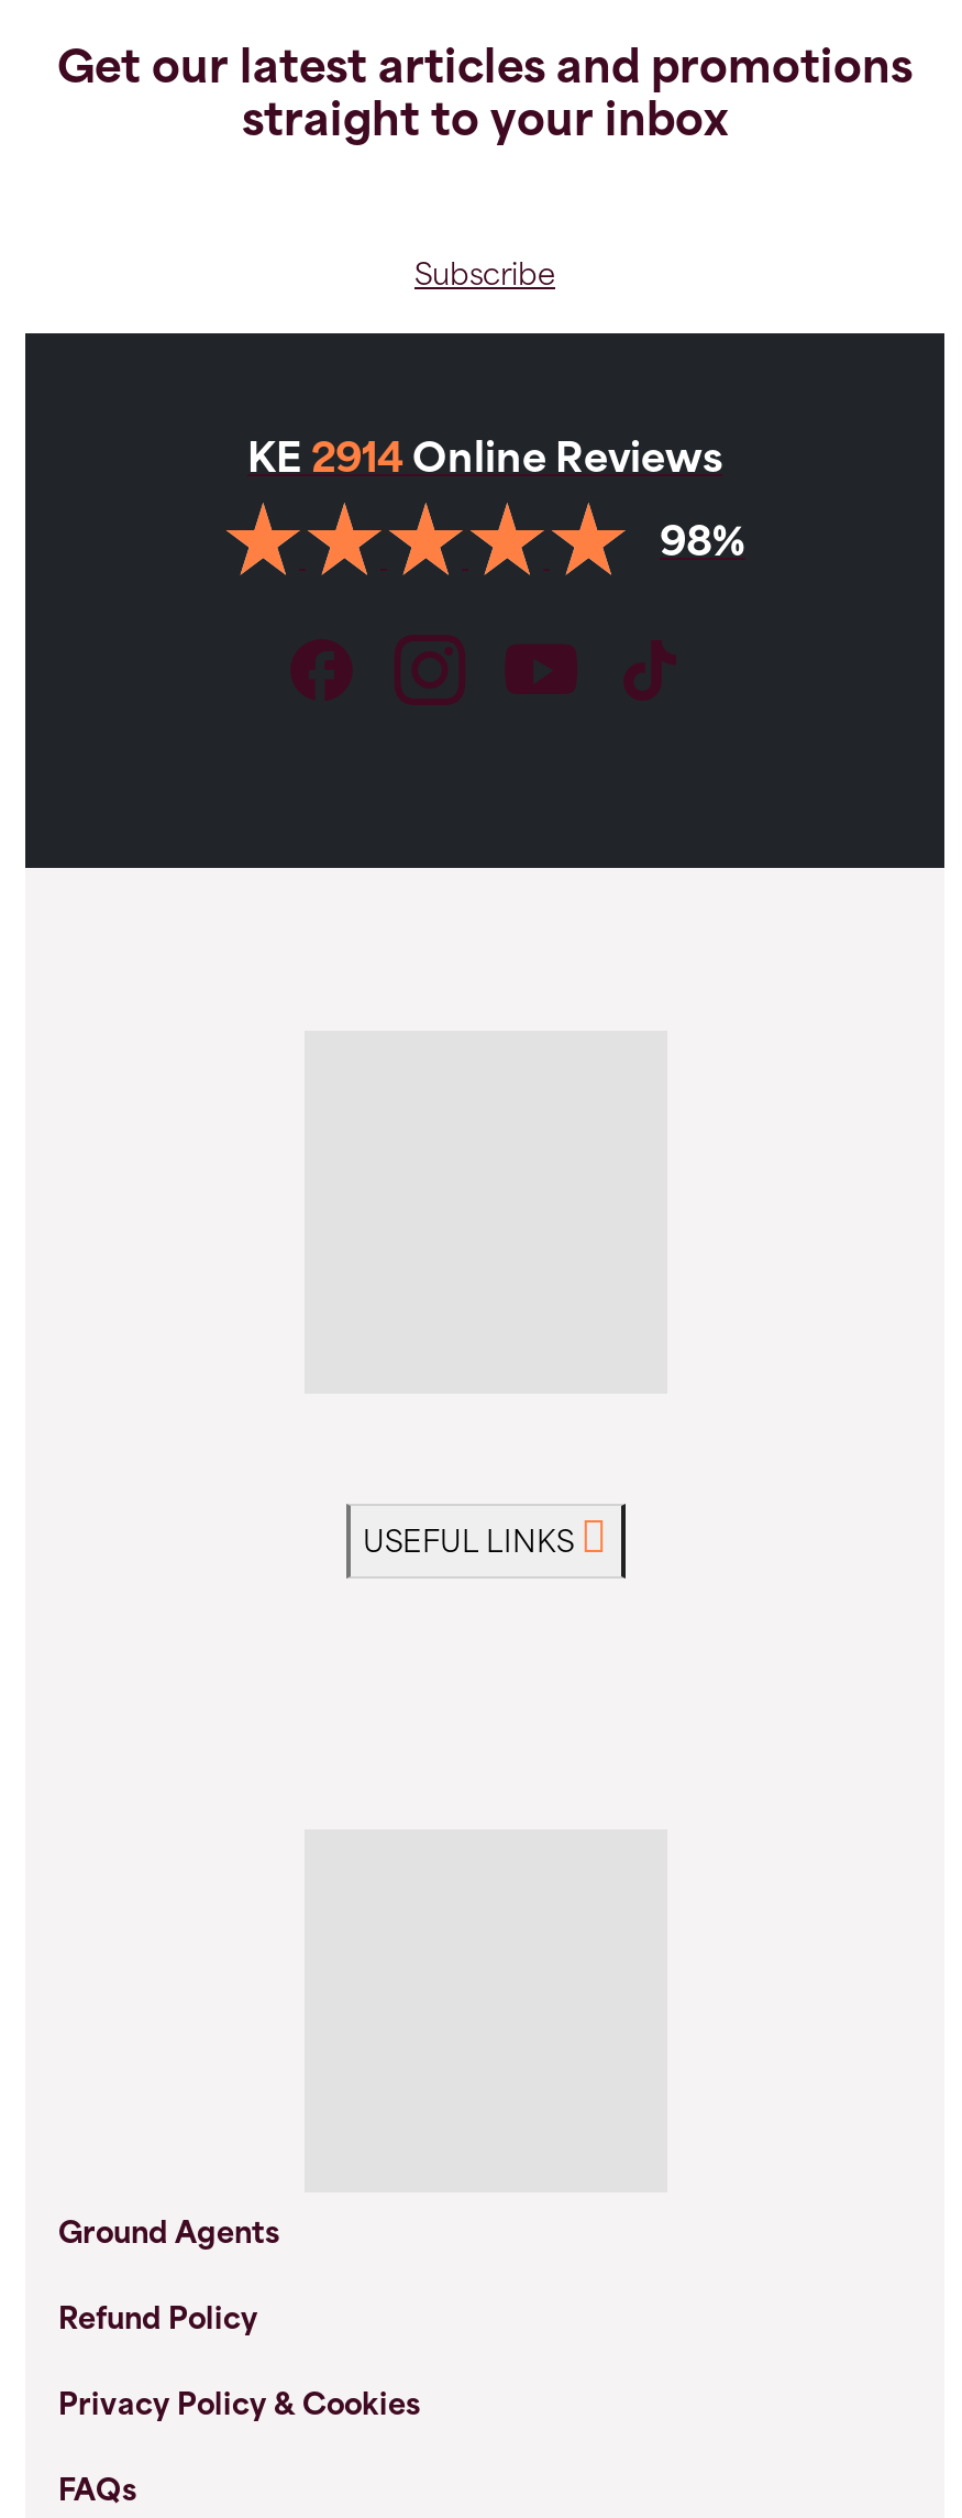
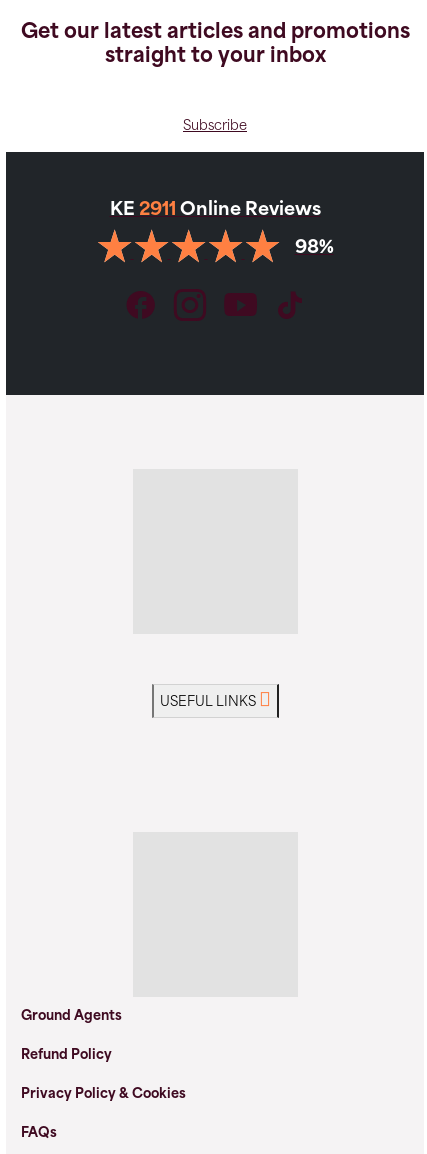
- KE 2914 Online Reviews
+ KE 2911 Online Reviews
